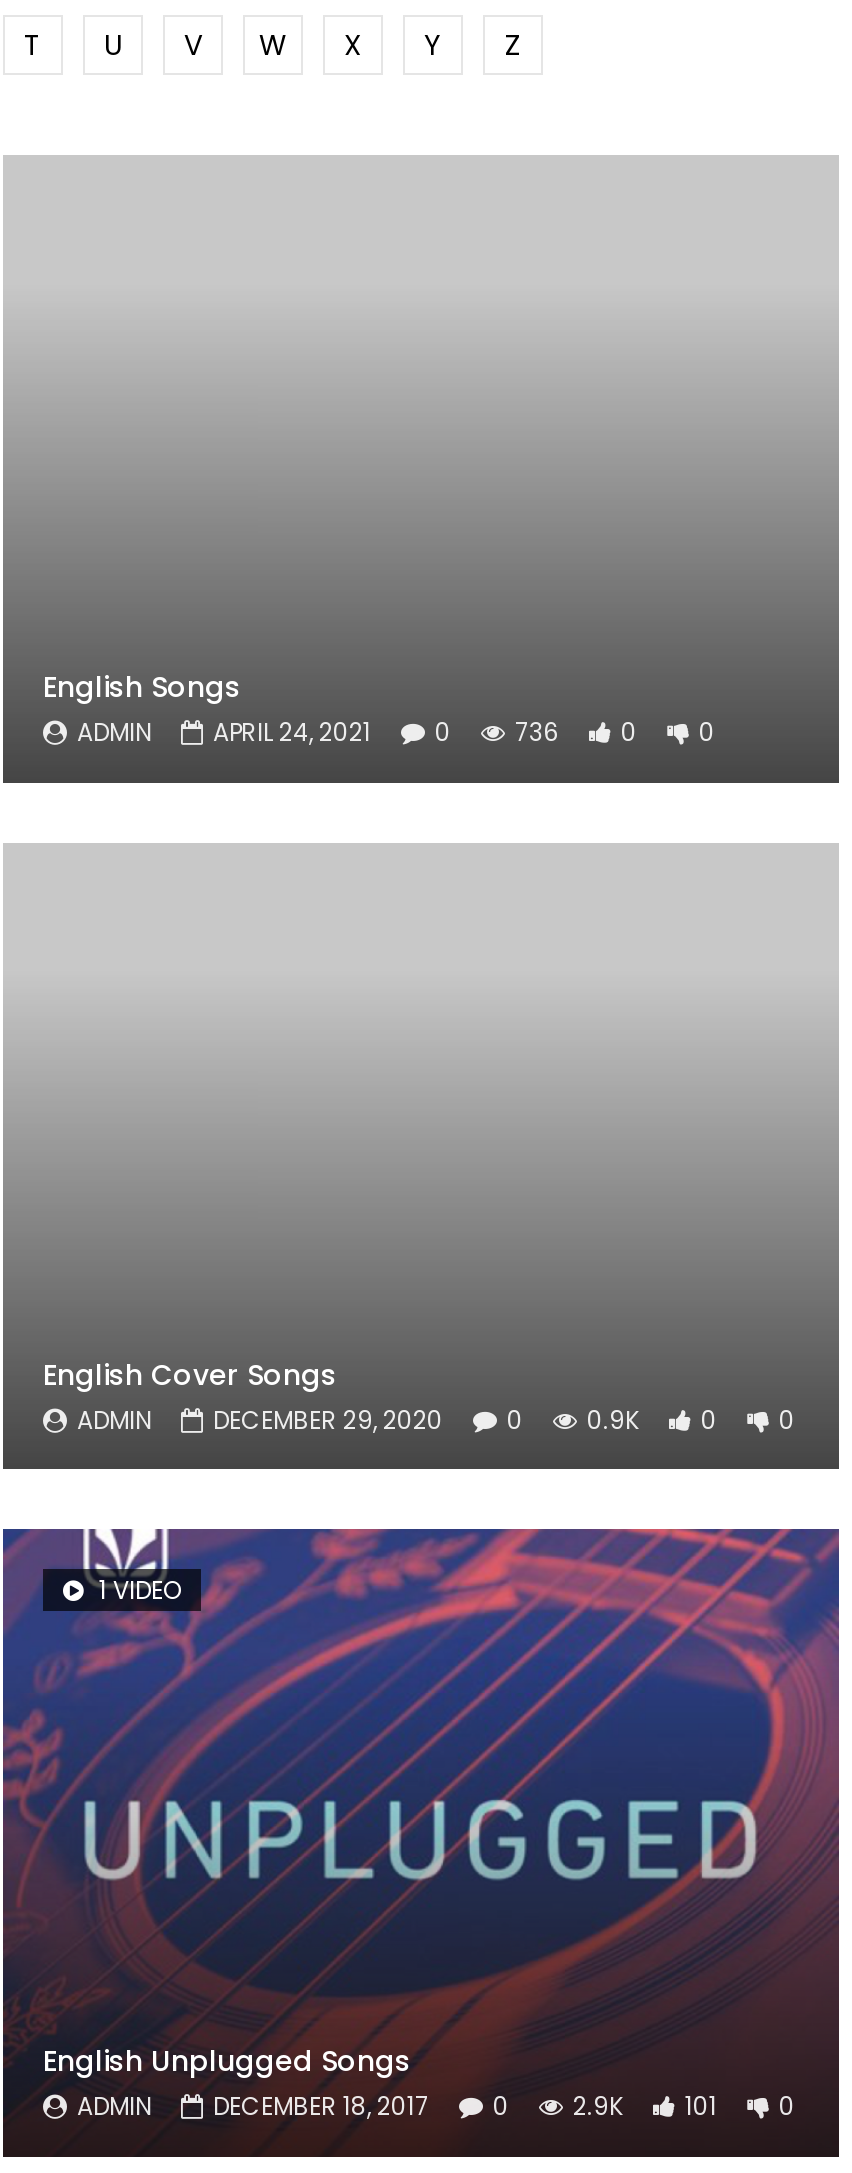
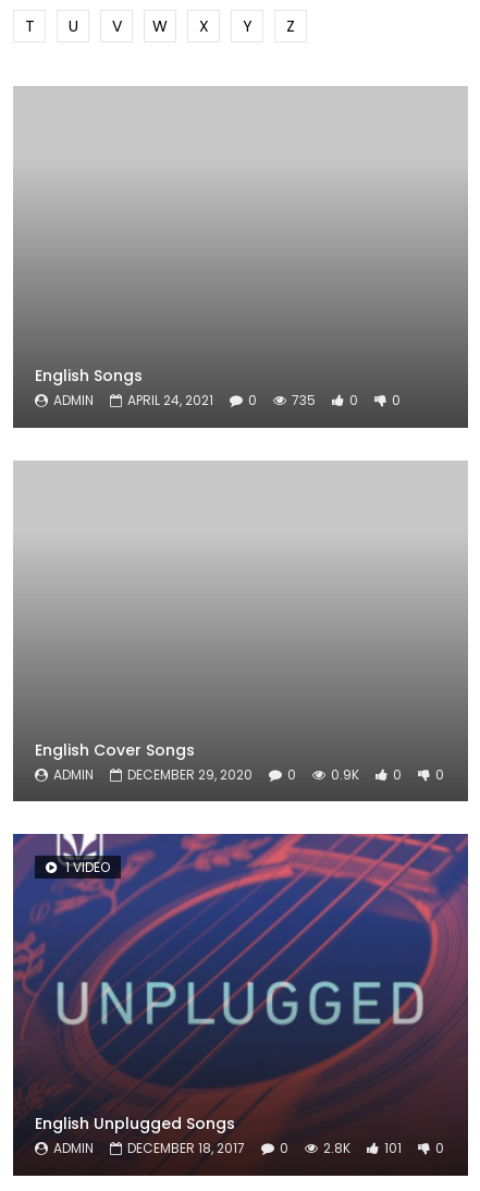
- ADMIN APRIL 24, 2021 0 736 0 0
+ ADMIN APRIL 24, 2021 0 735 0 0

- ADMIN DECEMBER 18, 2017 0 2.9K 101 0
+ ADMIN DECEMBER 18, 2017 0 2.8K 101 0
